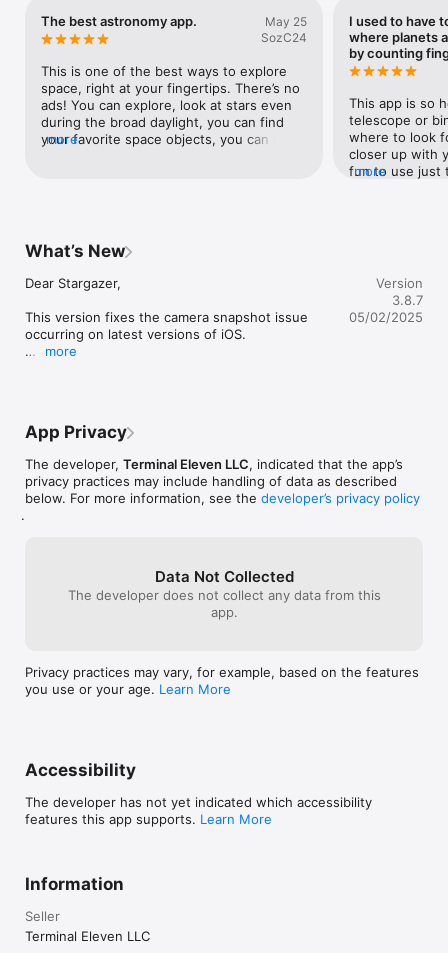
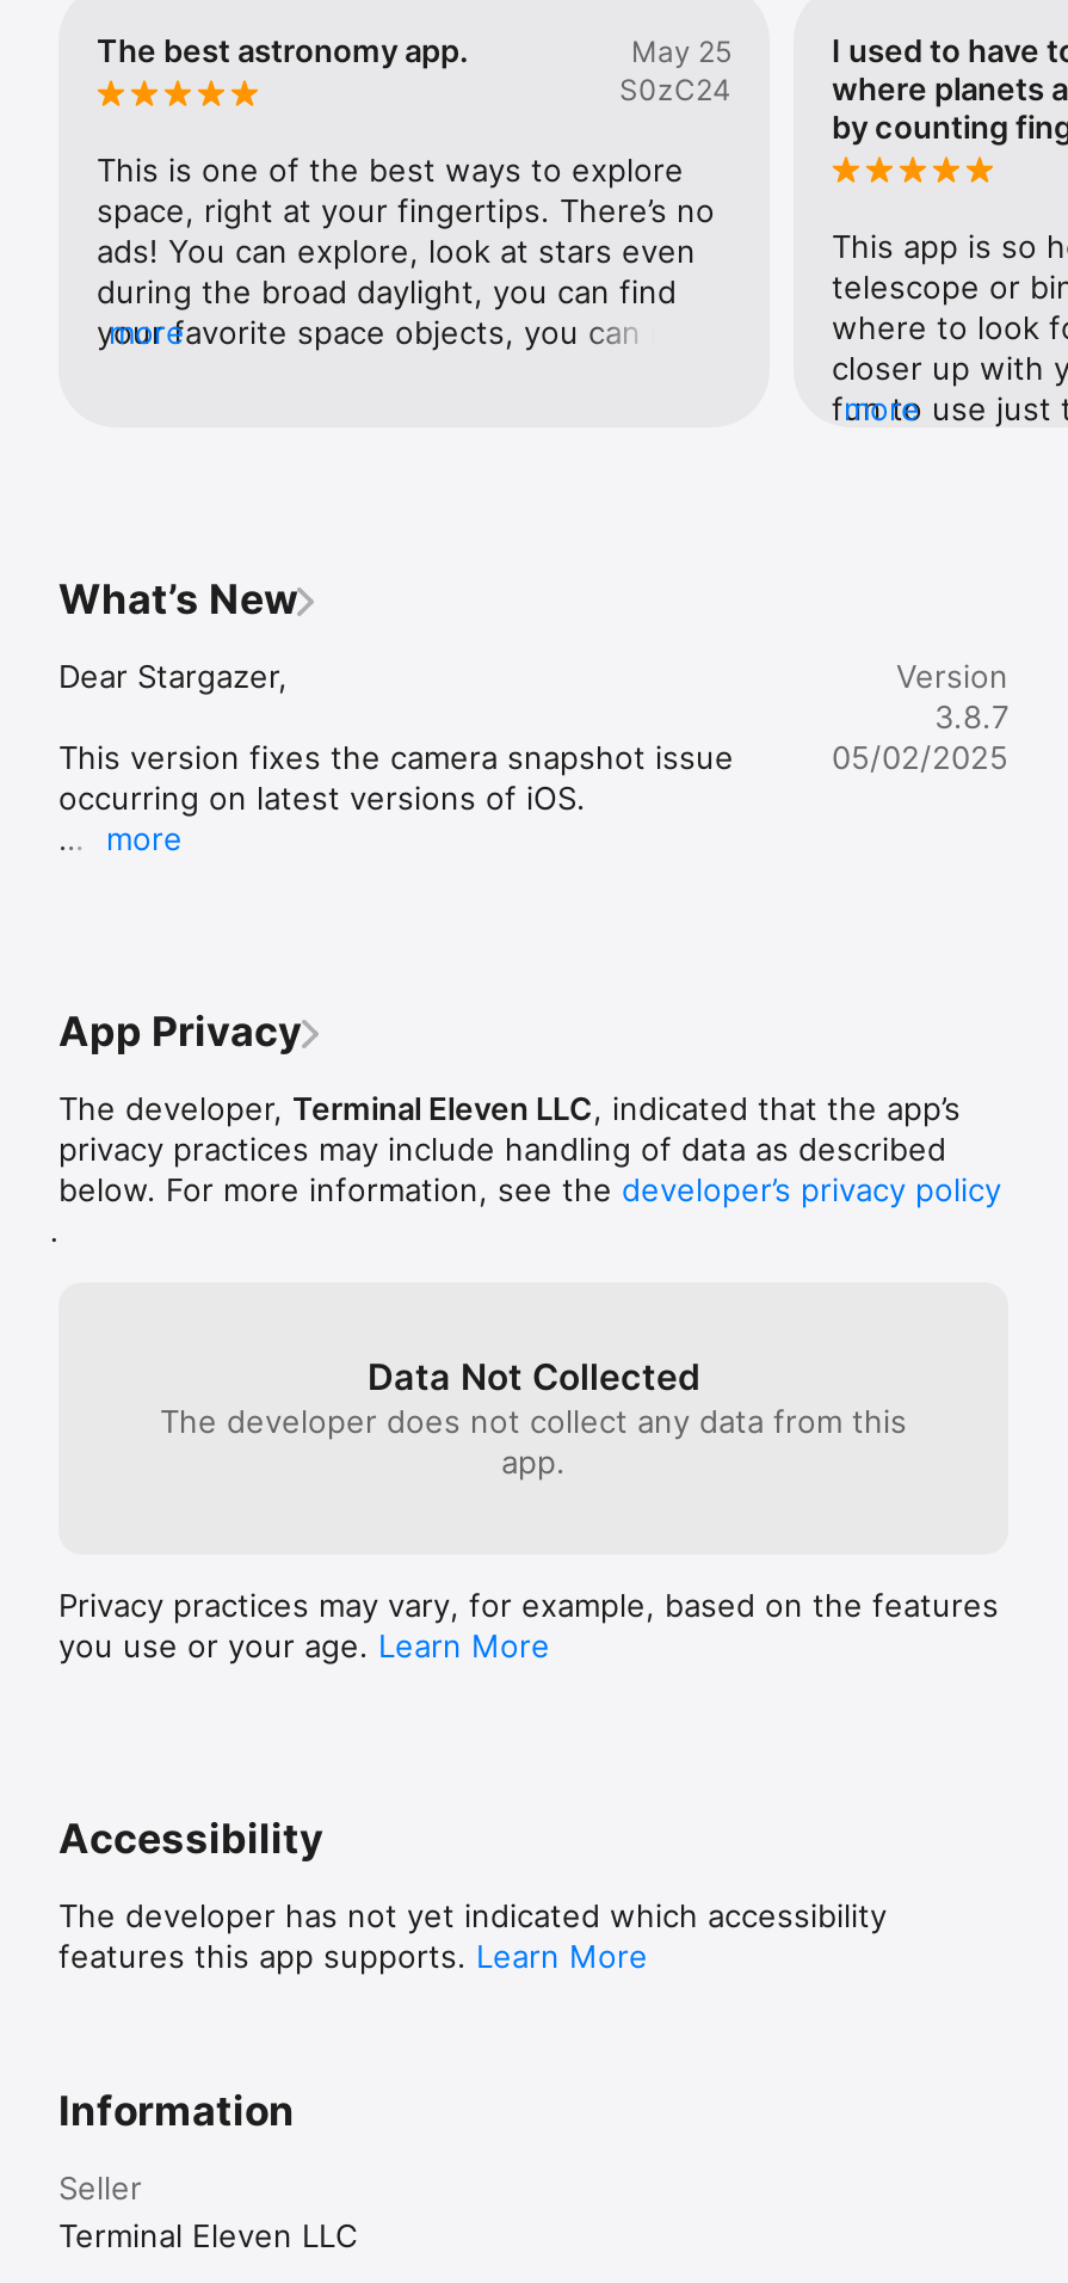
- SozC24
+ S0zC24
